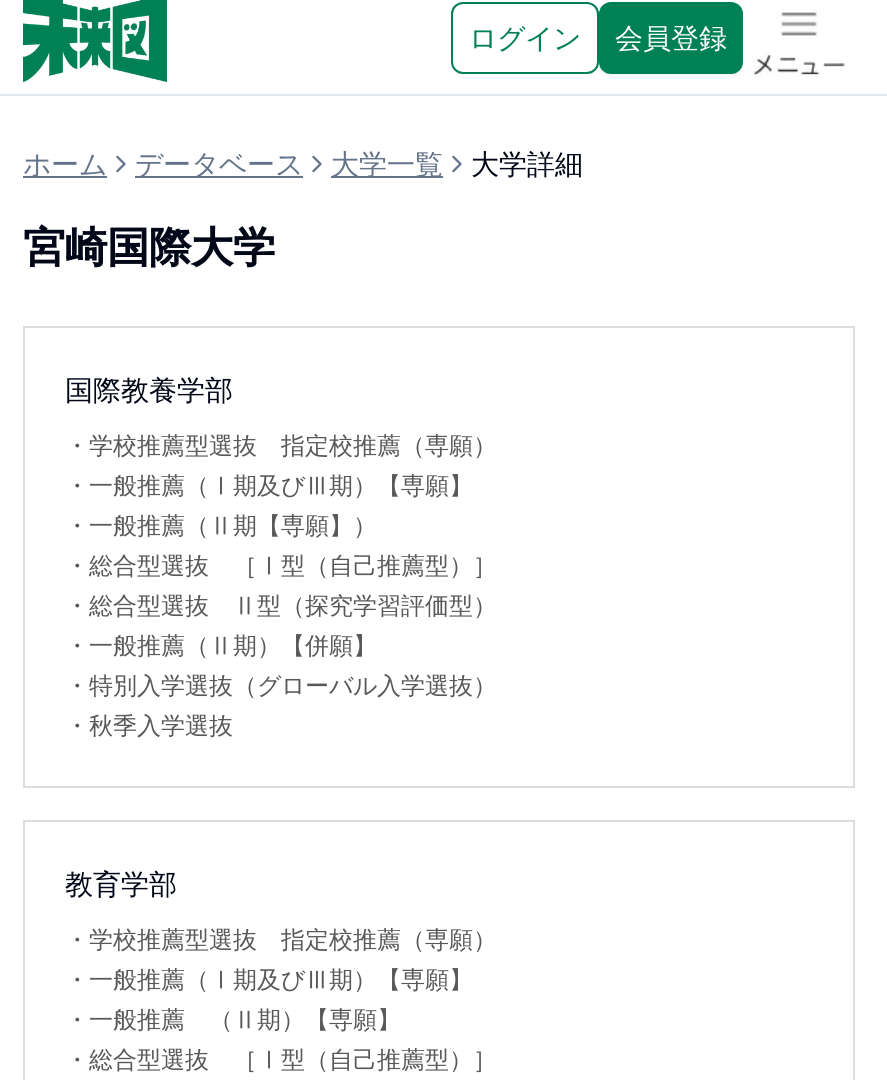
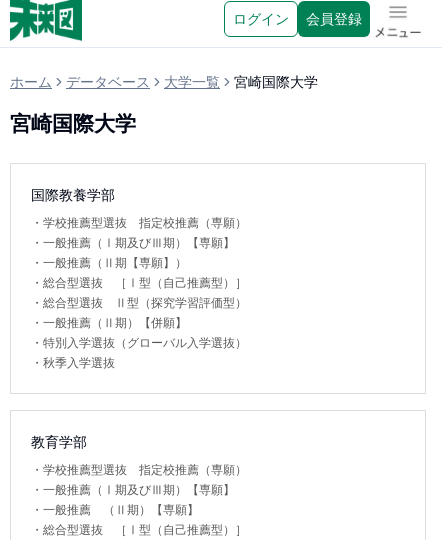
- 大学詳細
+ 宮崎国際大学
